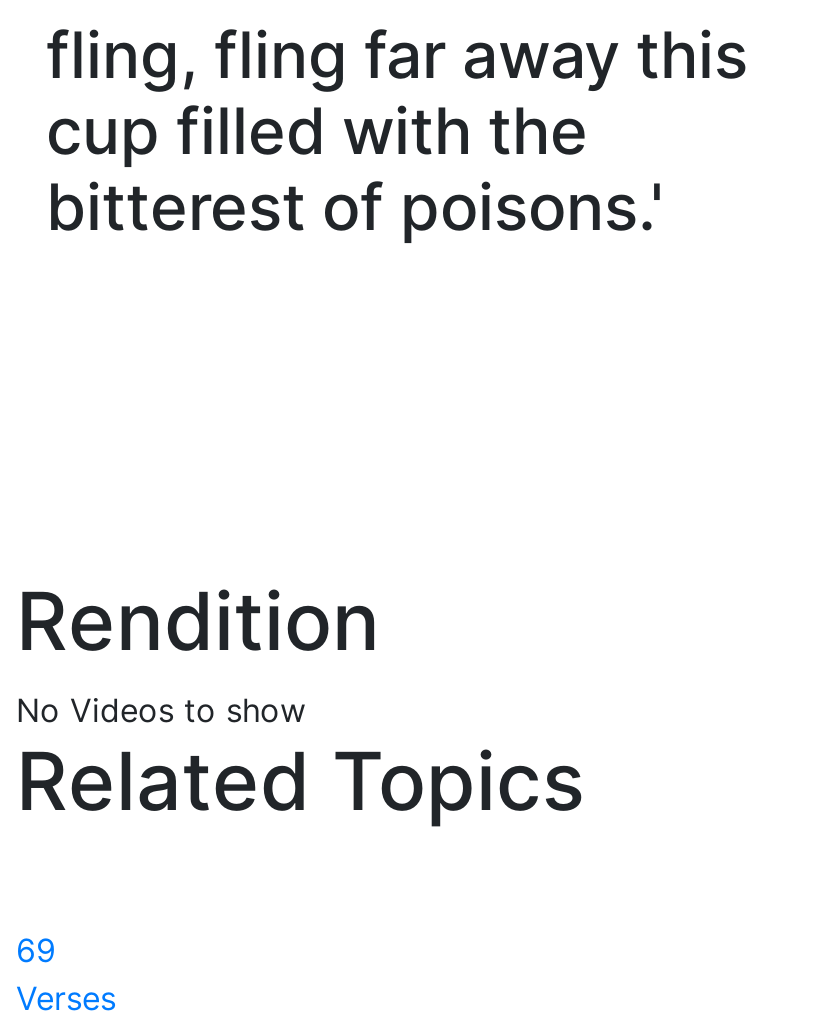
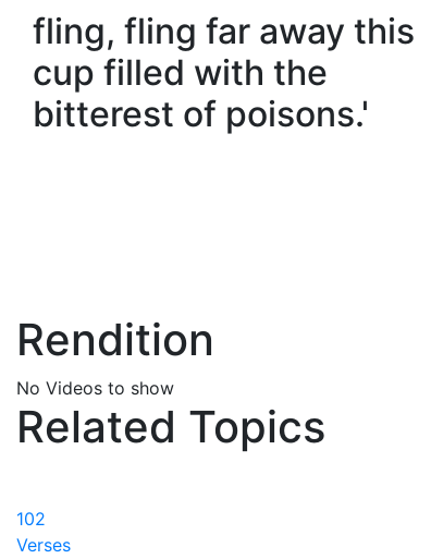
- 69
+ 102
